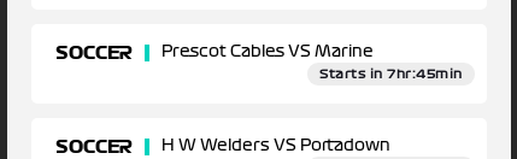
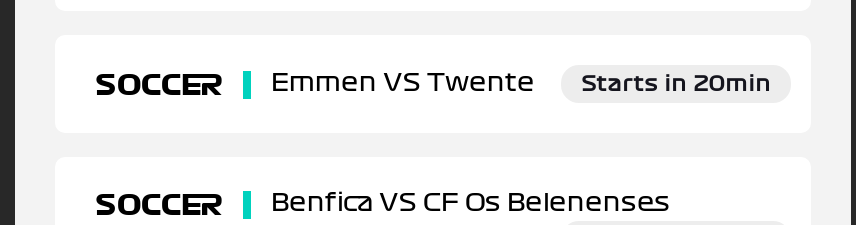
- Prescot Cables VS Marine
- Starts in 7hr:45min
+ Emmen VS Twente
+ Starts in 20min

- H W Welders VS Portadown
+ Benfica VS CF Os Belenenses
